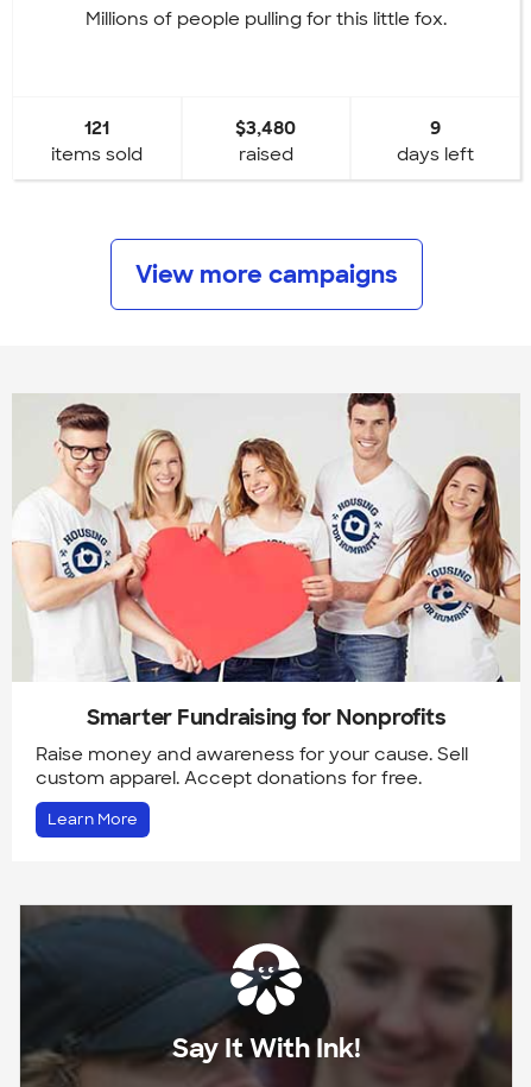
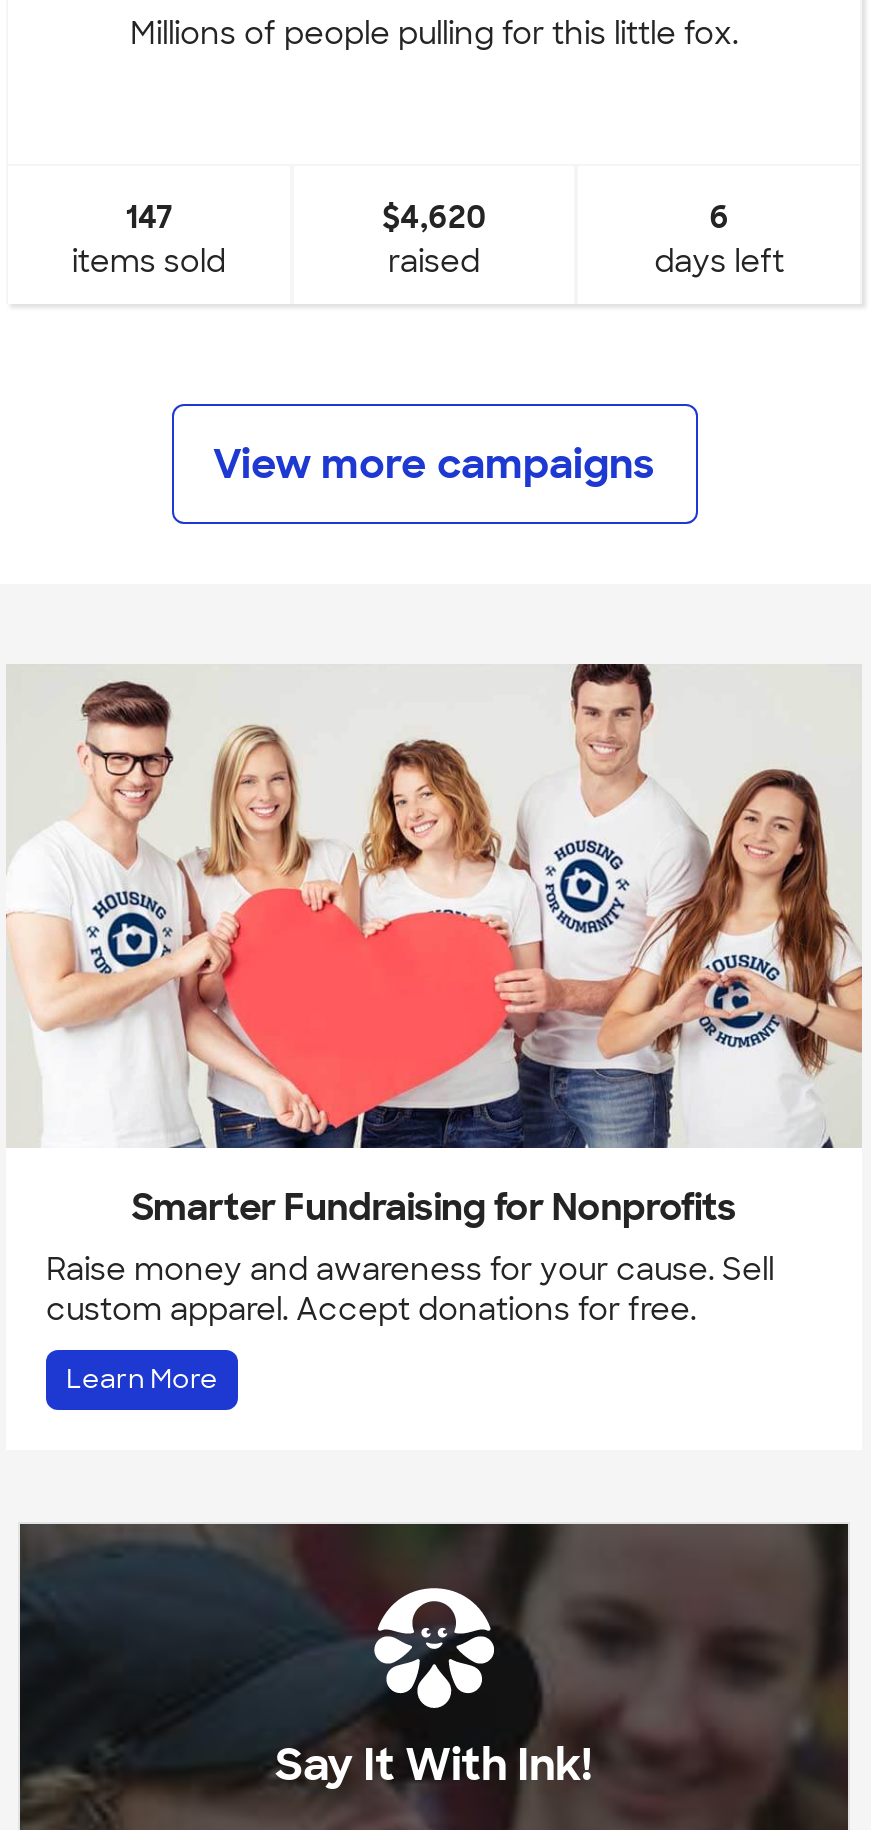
- 121
+ 147

- $3,480
+ $4,620

- 9
+ 6
